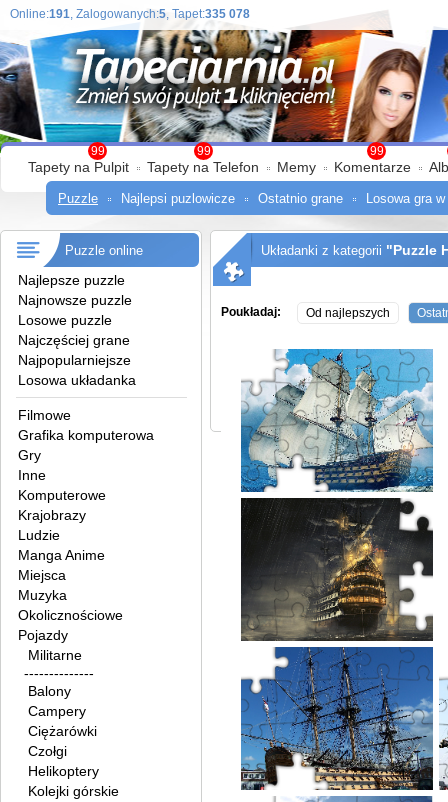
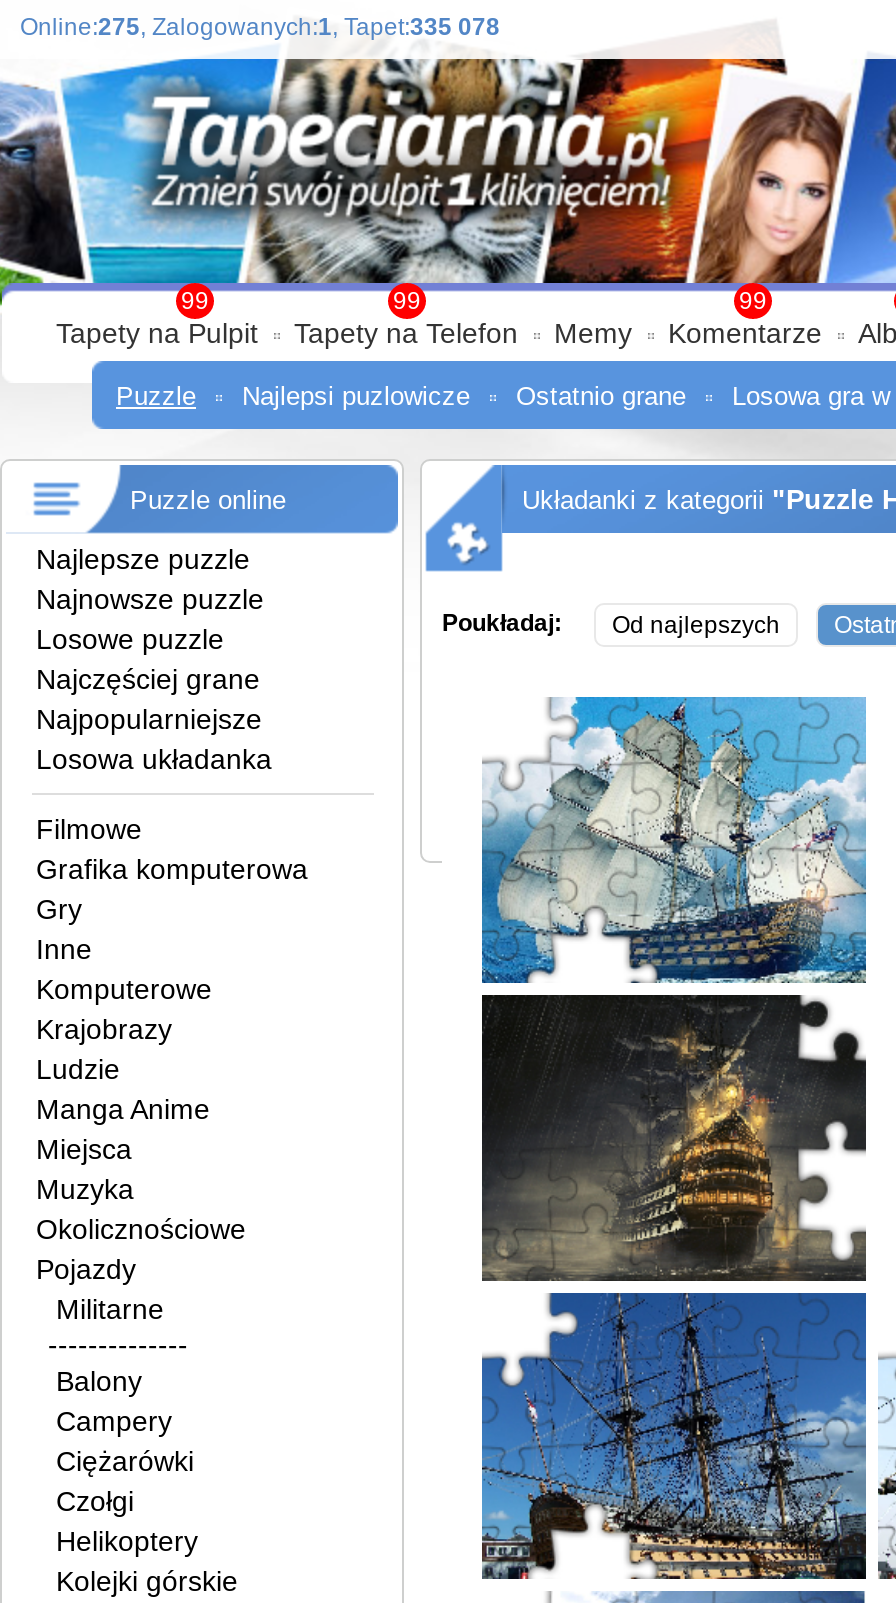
- Online:191, Zalogowanych:5, Tapet:335 078
+ Online:275, Zalogowanych:1, Tapet:335 078
